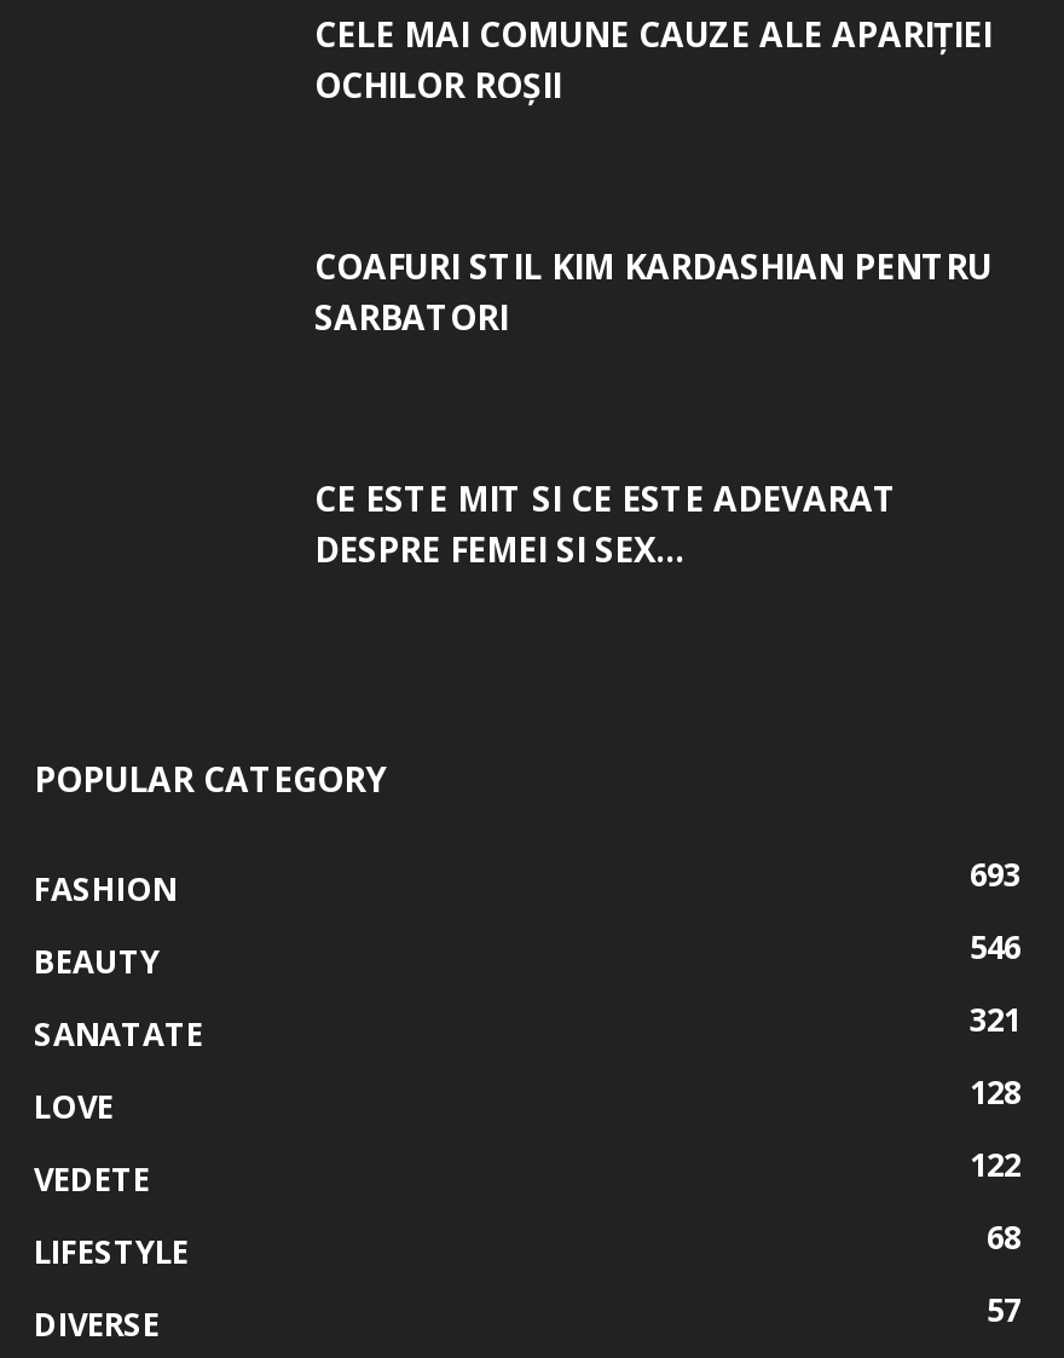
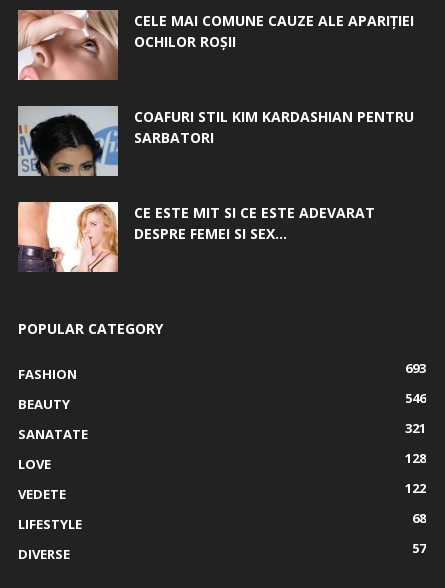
+ [image]

+ [image]

+ [image]
